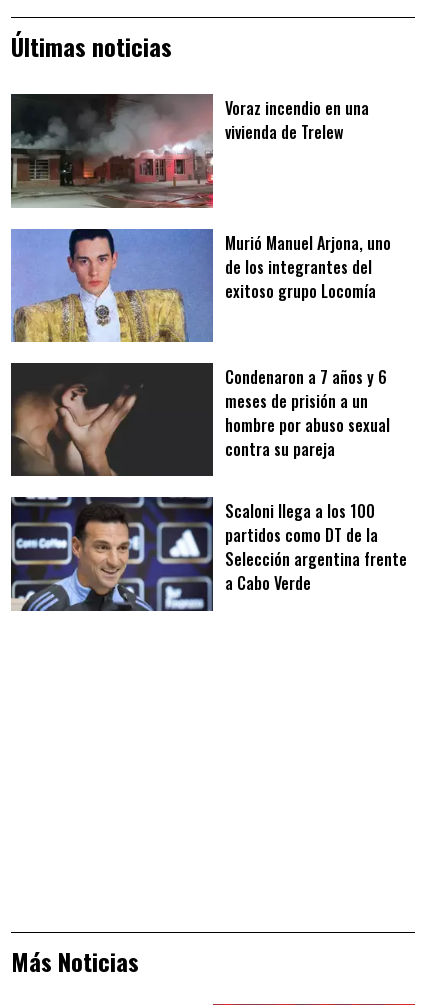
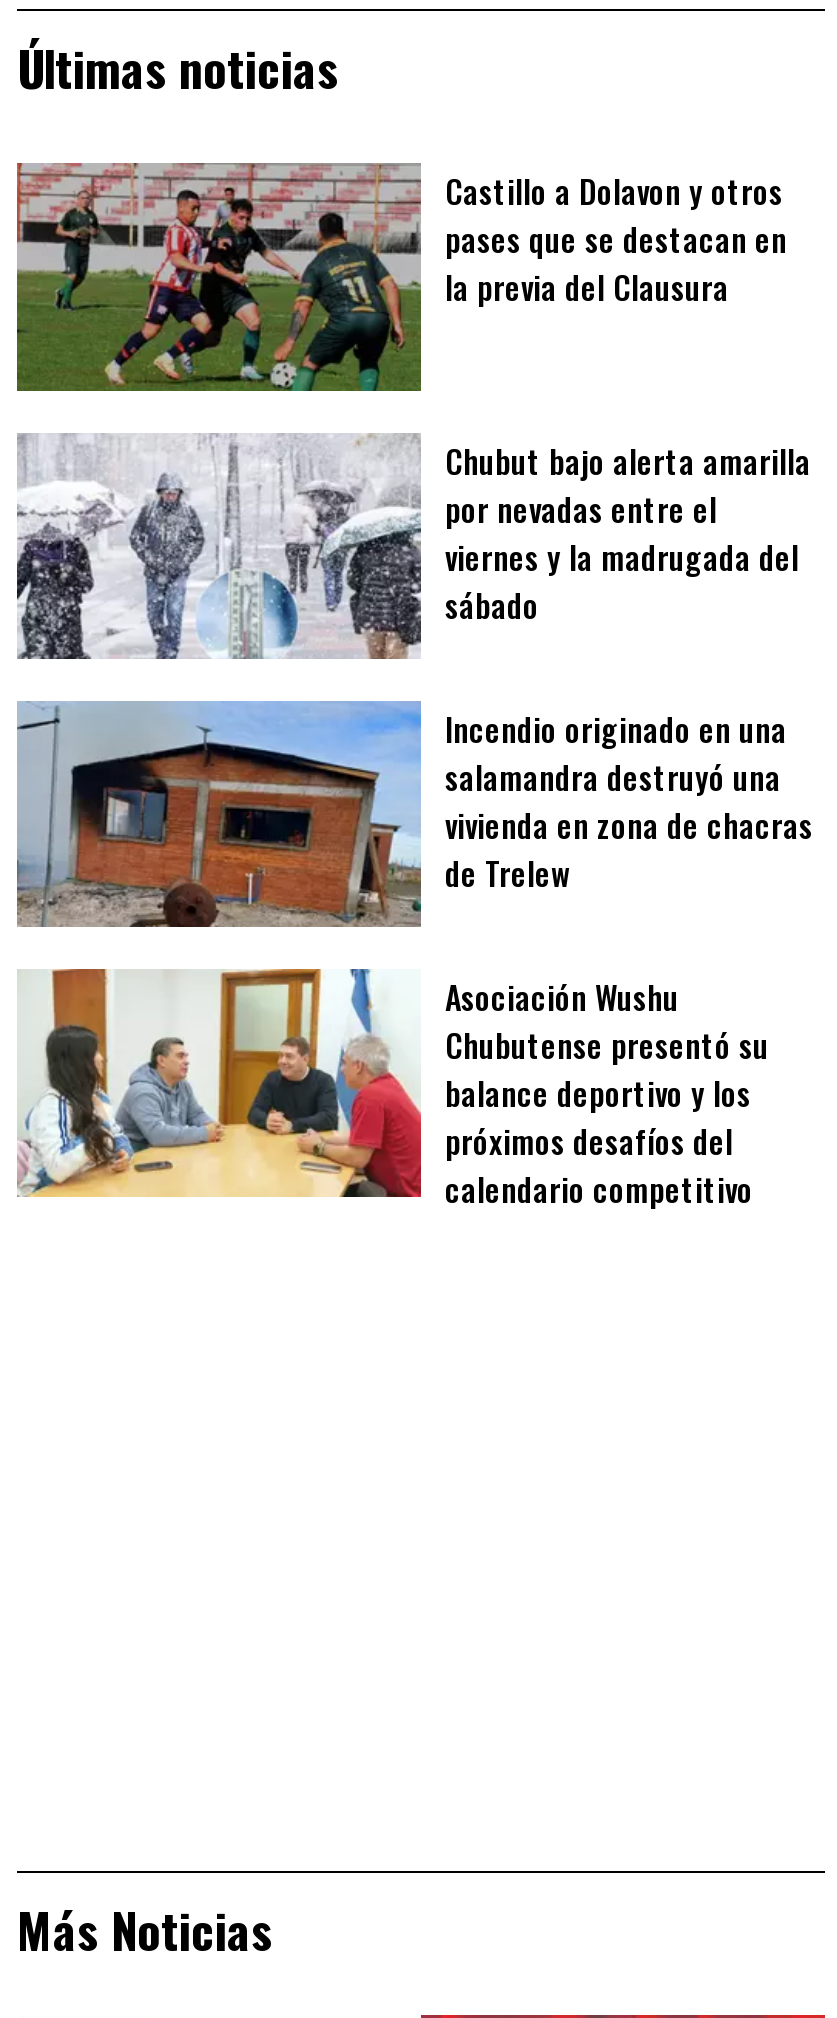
- [image]
- Voraz incendio en una
- vivienda de Trelew
+ [image]
+ Castillo a Dolavon y otros
+ pases que se destacan en
+ la previa del Clausura

- [image]
- Murió Manuel Arjona, uno
- de los integrantes del
- exitoso grupo Locomía
+ [image]
+ Chubut bajo alerta amarilla
+ por nevadas entre el
+ viernes y la madrugada del
+ sábado

- [image]
- Condenaron a 7 años y 6
- meses de prisión a un
- hombre por abuso sexual
- contra su pareja
+ [image]
+ Incendio originado en una
+ salamandra destruyó una
+ vivienda en zona de chacras
+ de Trelew

- [image]
- Scaloni llega a los 100
- partidos como DT de la
- Selección argentina frente
- a Cabo Verde
+ [image]
+ Asociación Wushu
+ Chubutense presentó su
+ balance deportivo y los
+ próximos desafíos del
+ calendario competitivo
